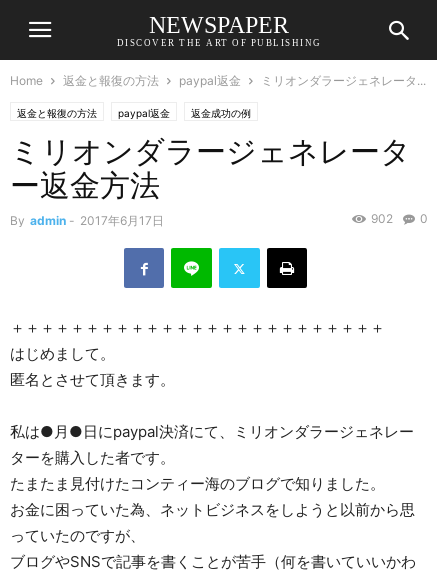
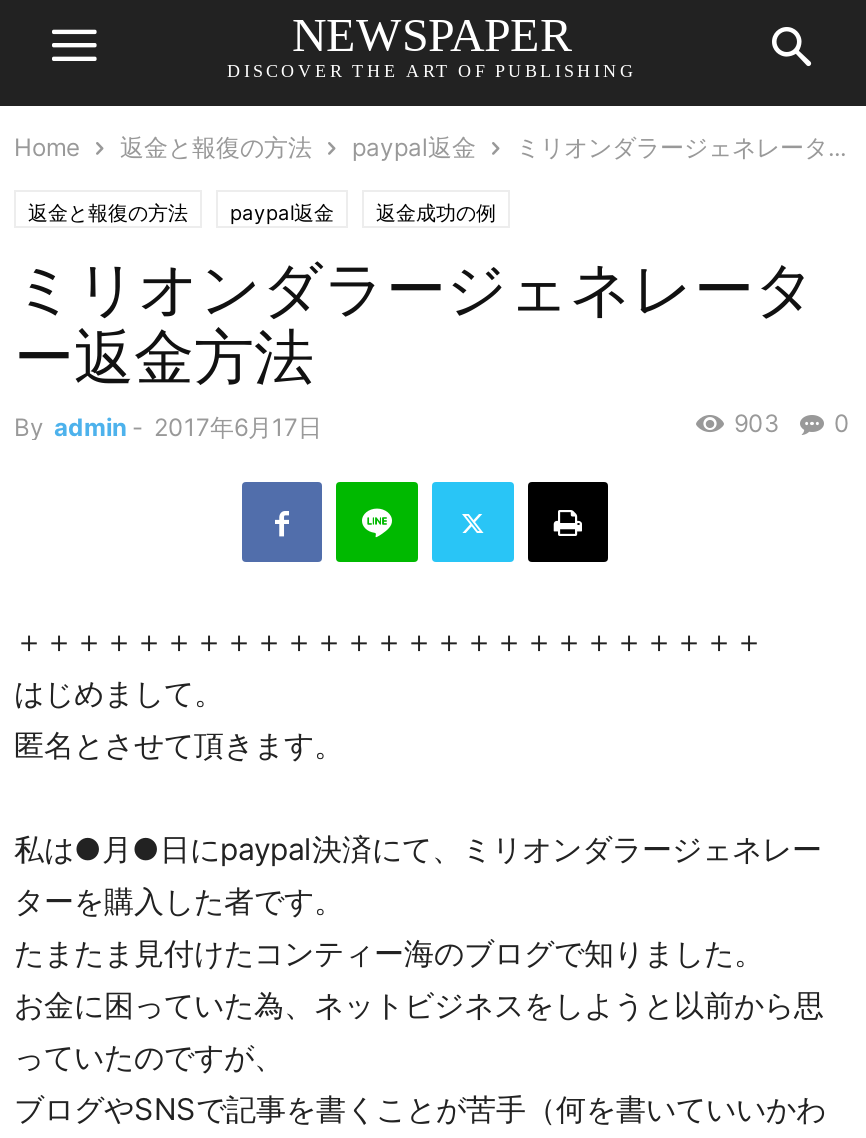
- 902 0
+ 903 0
